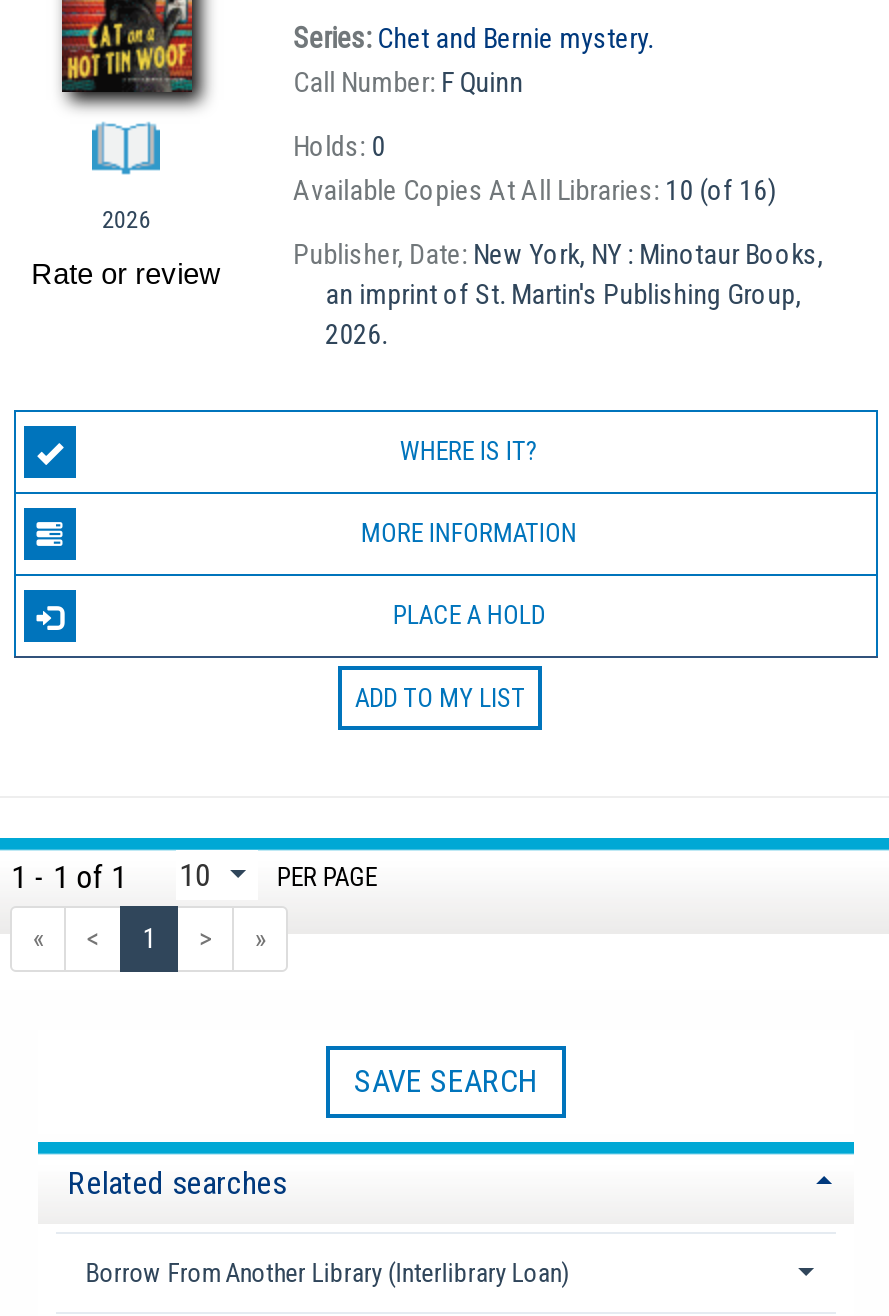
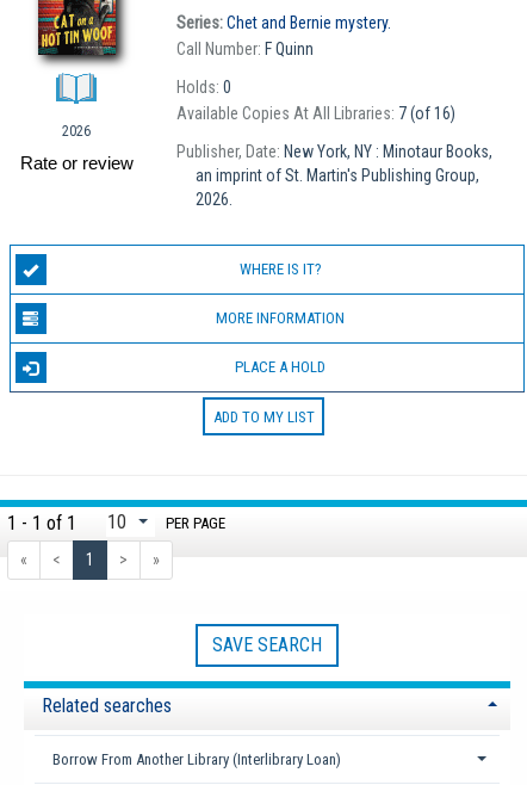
- Available Copies At All Libraries: 10 (of 16)
+ Available Copies At All Libraries: 7 (of 16)
